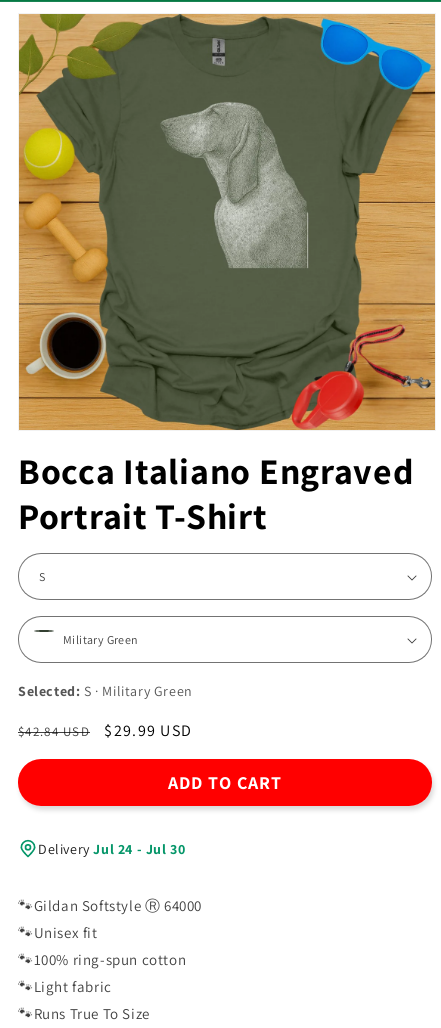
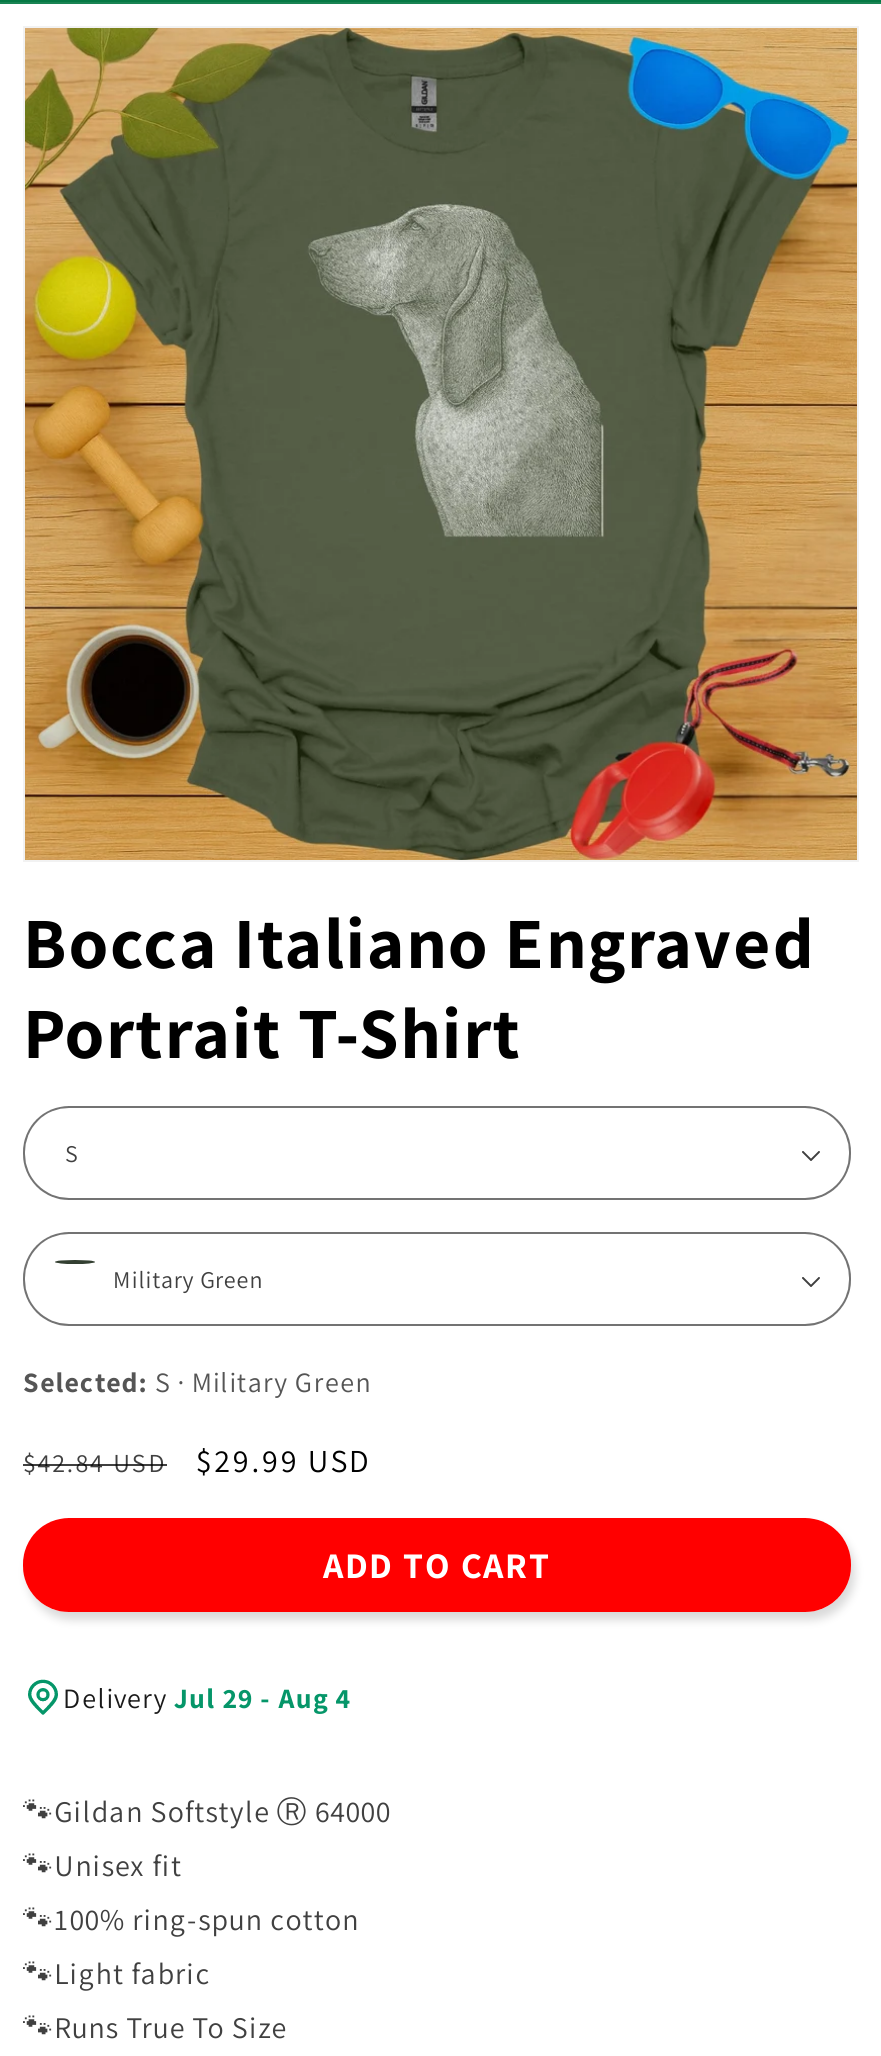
- Delivery Jul 24 - Jul 30
+ Delivery Jul 29 - Aug 4
